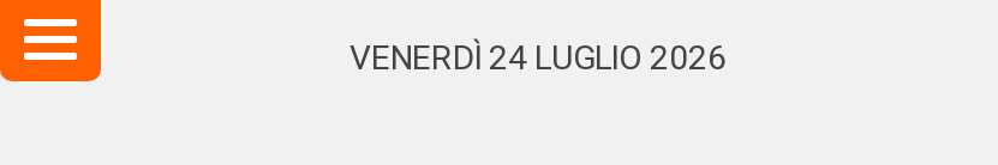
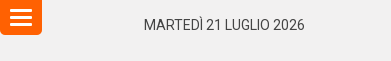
- VENERDÌ 24 LUGLIO 2026
+ MARTEDÌ 21 LUGLIO 2026
